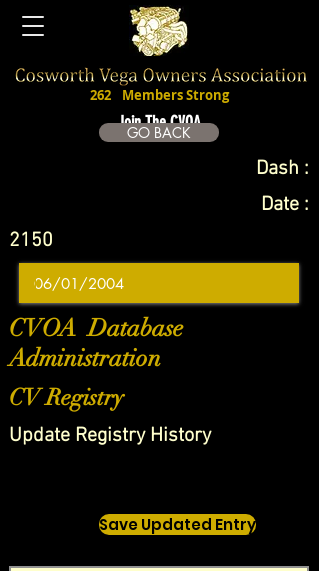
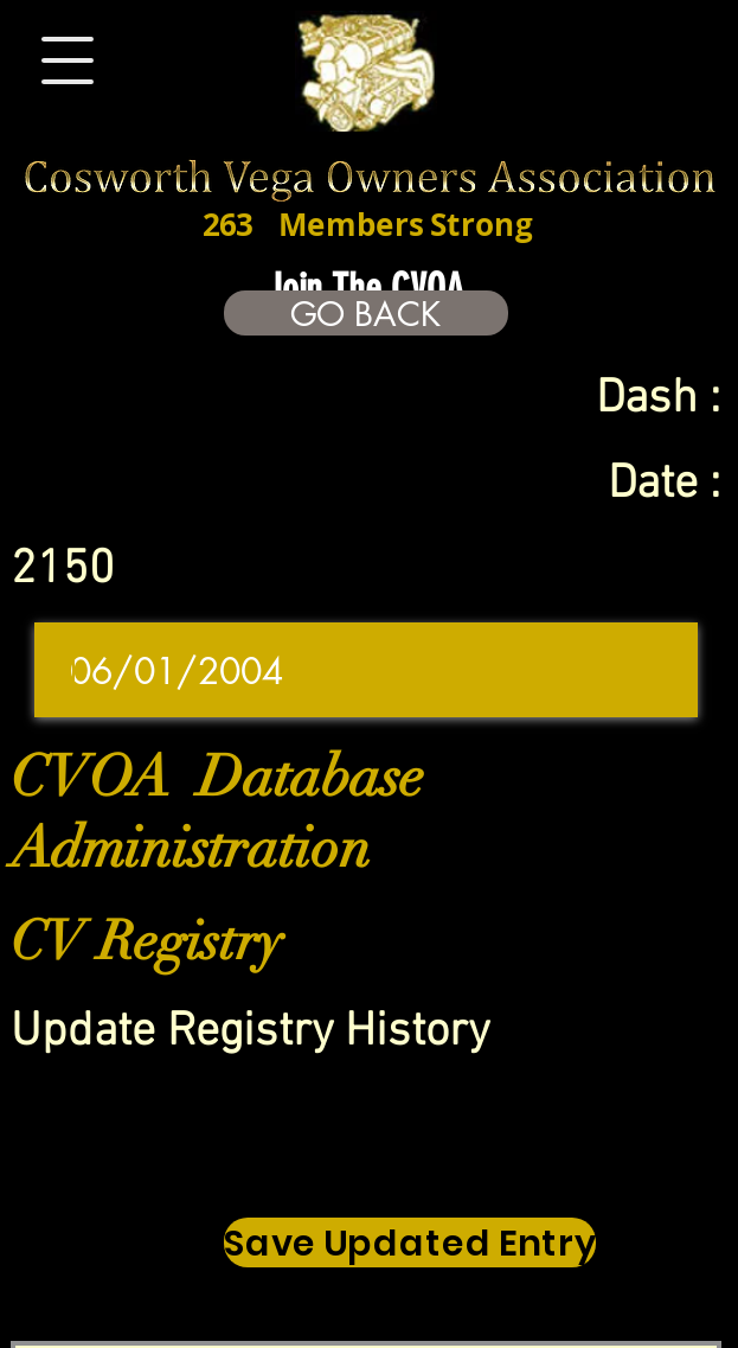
- 262 Members Strong
+ 263 Members Strong
